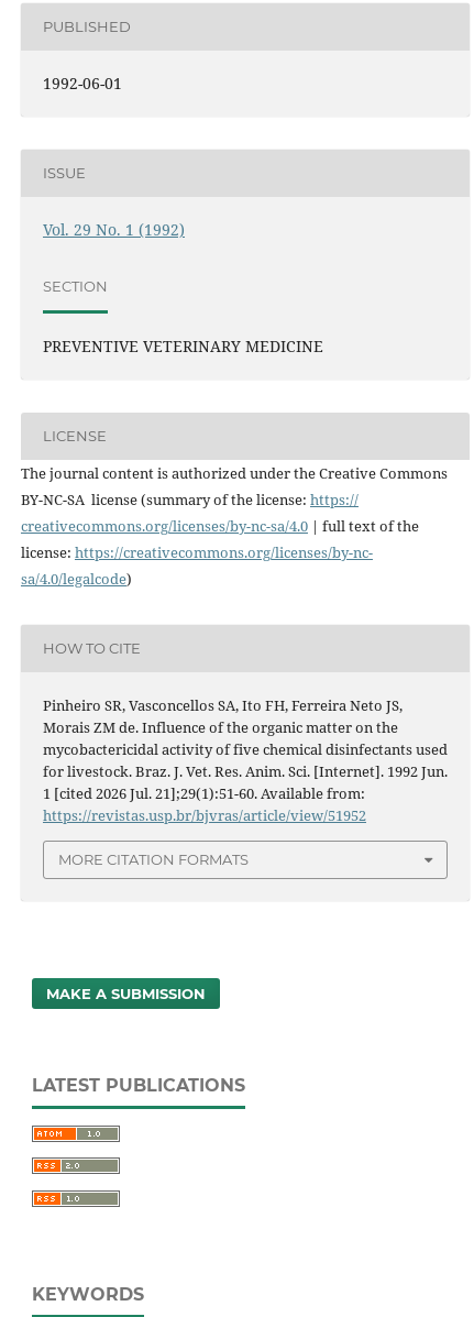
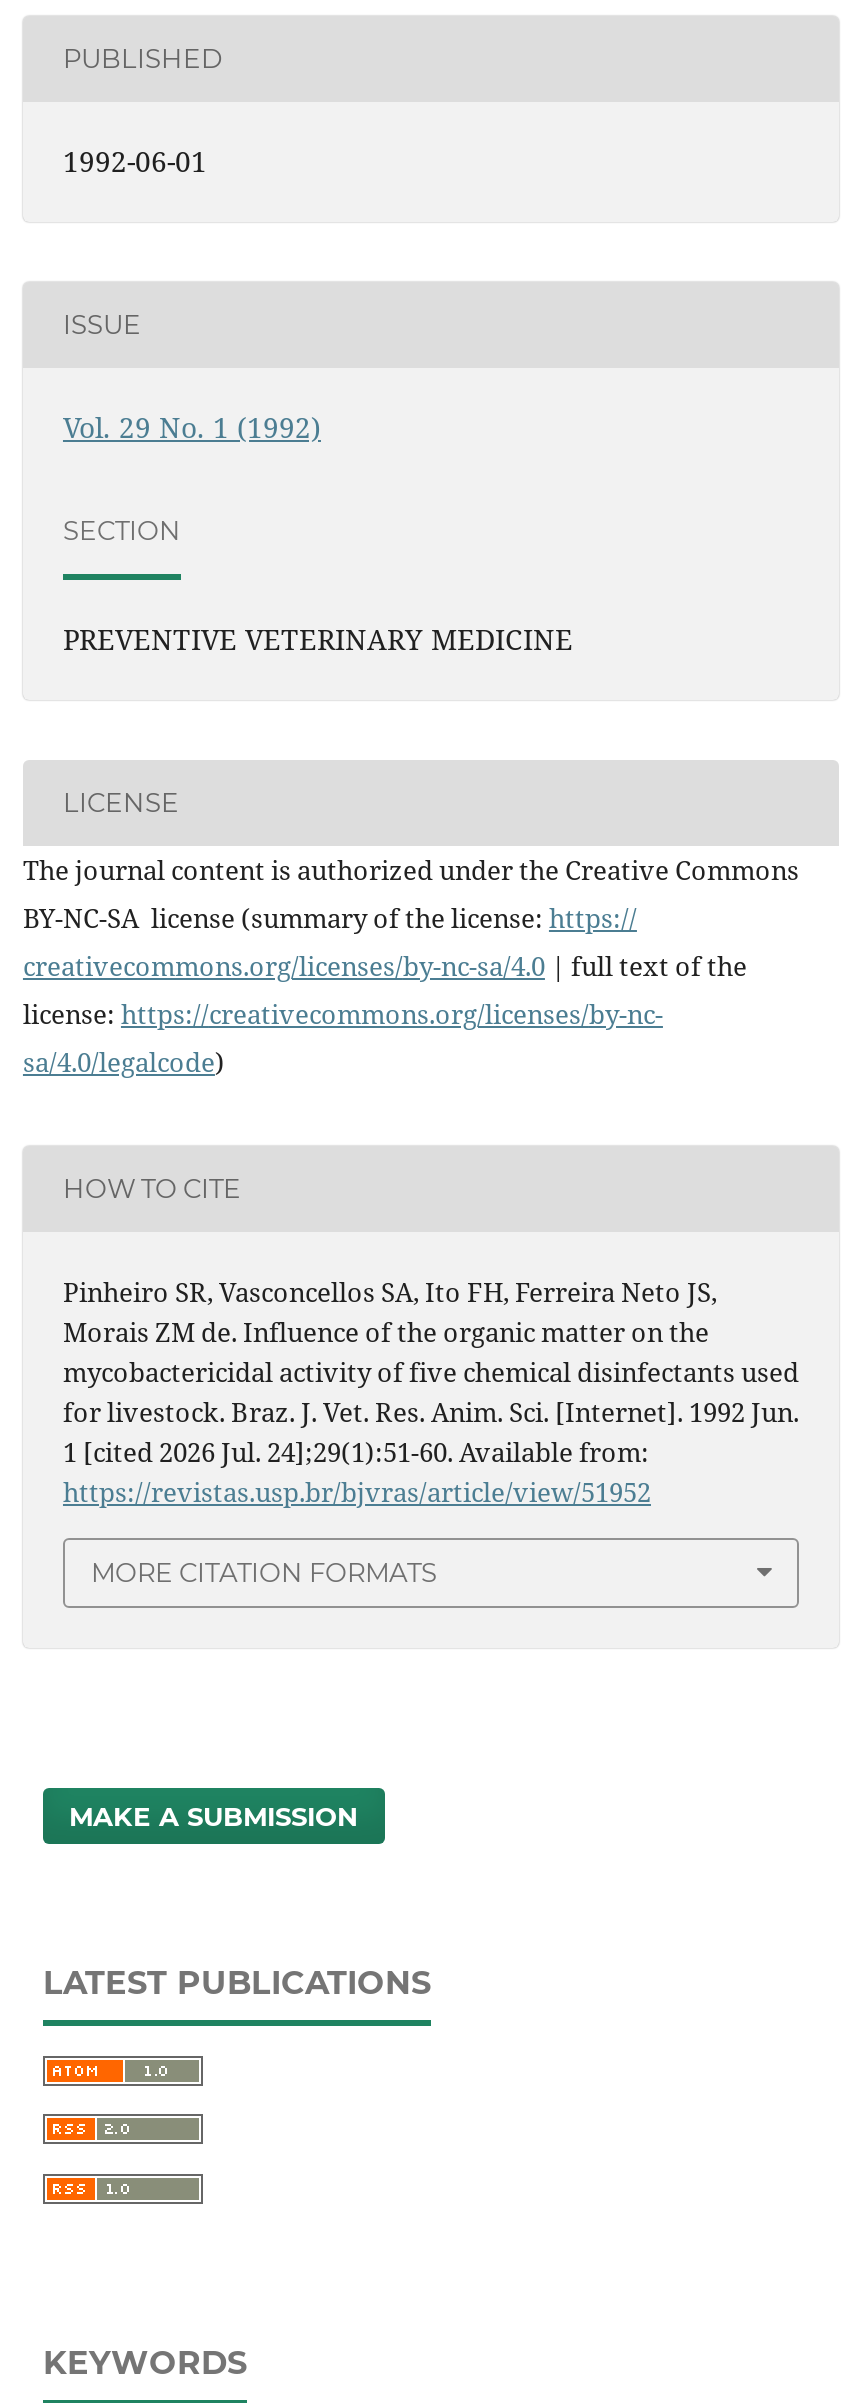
- 1 [cited 2026 Jul. 21];29(1):51-60. Available from:
+ 1 [cited 2026 Jul. 24];29(1):51-60. Available from:
